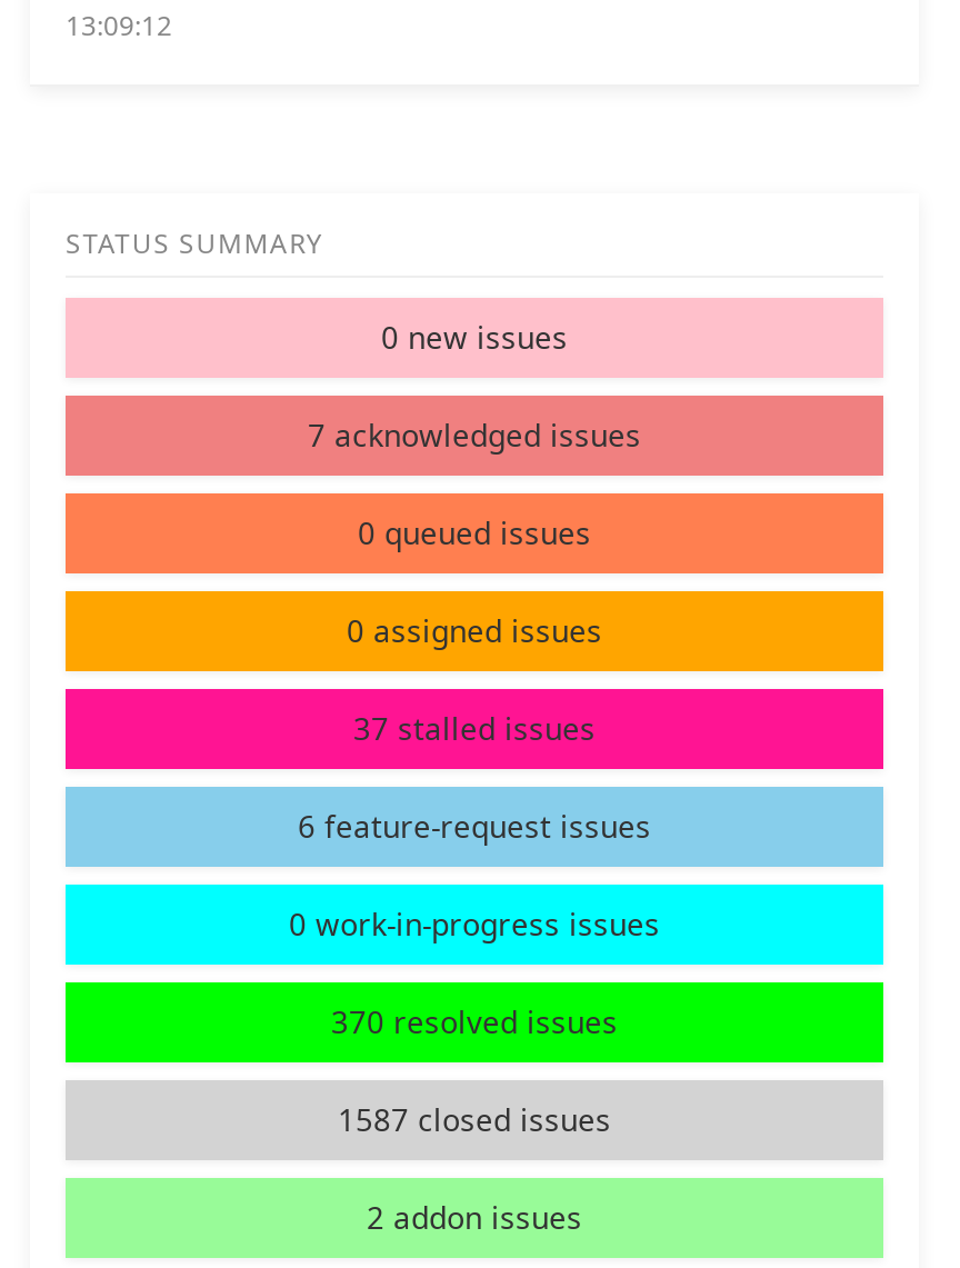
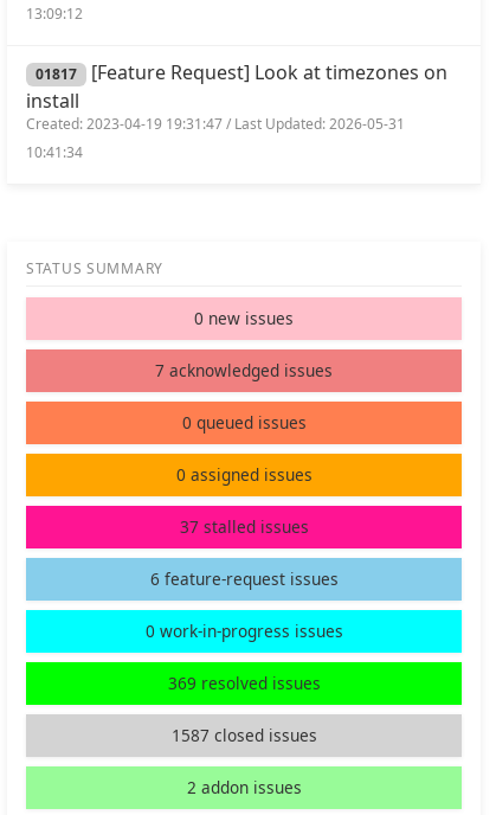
+ 01817 [Feature Request] Look at timezones on
+ install
+ Created: 2023-04-19 19:31:47 / Last Updated: 2026-05-31
+ 10:41:34

- 370 resolved issues
+ 369 resolved issues
